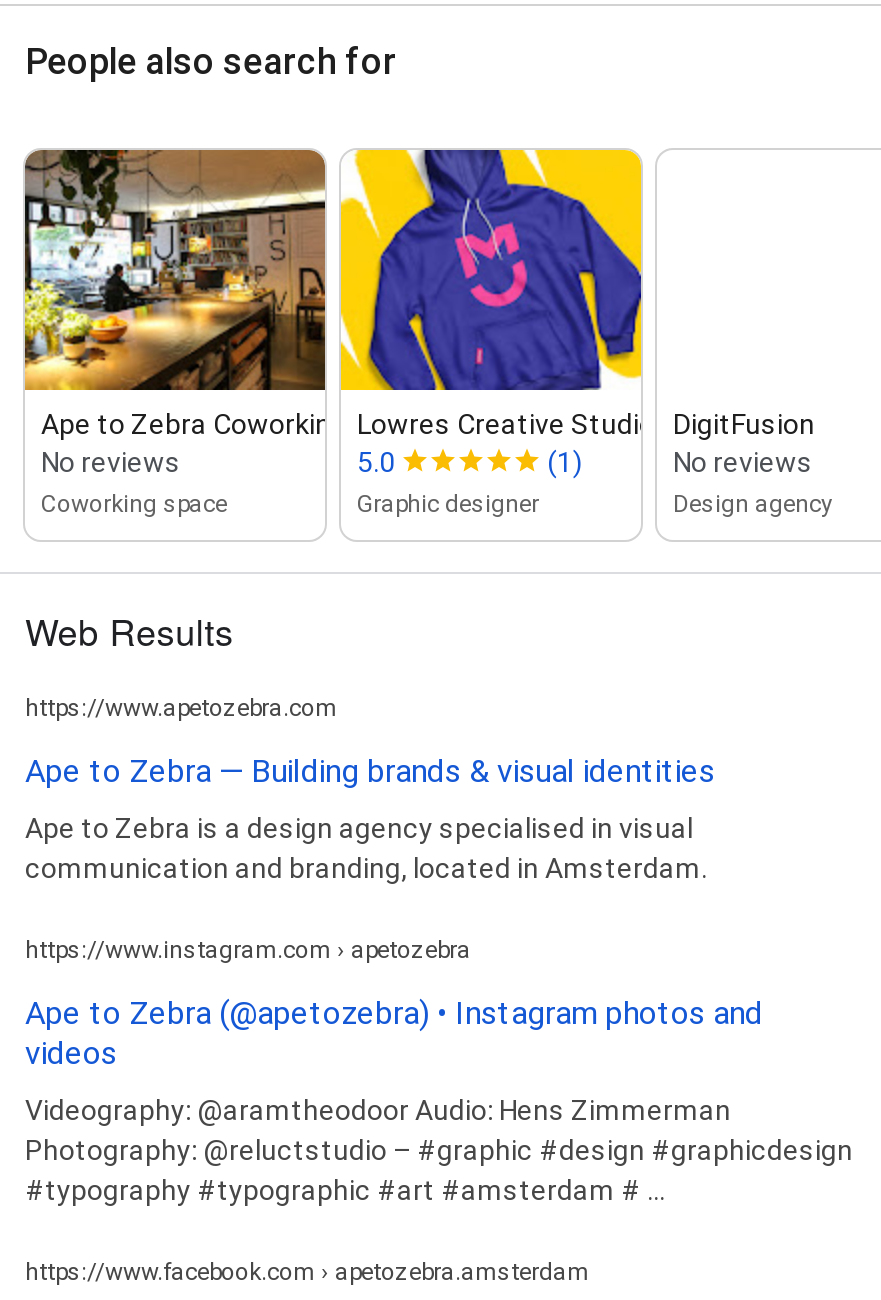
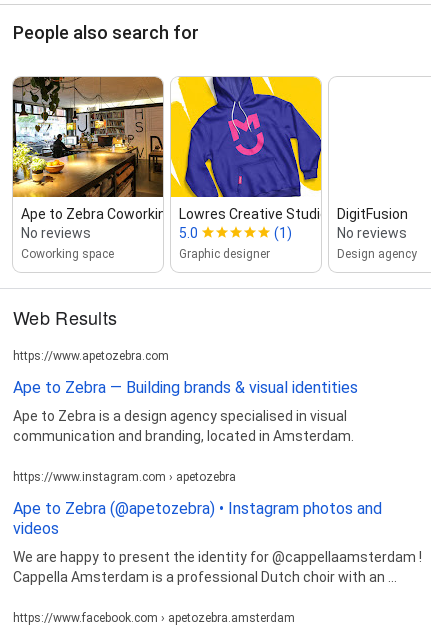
- Videography: @aramtheodoor Audio: Hens Zimmerman
- Photography: @reluctstudio – #graphic #design #graphicdesign
- #typography #typographic #art #amsterdam # ...
+ We are happy to present the identity for @cappellaamsterdam !
+ Cappella Amsterdam is a professional Dutch choir with an ...
